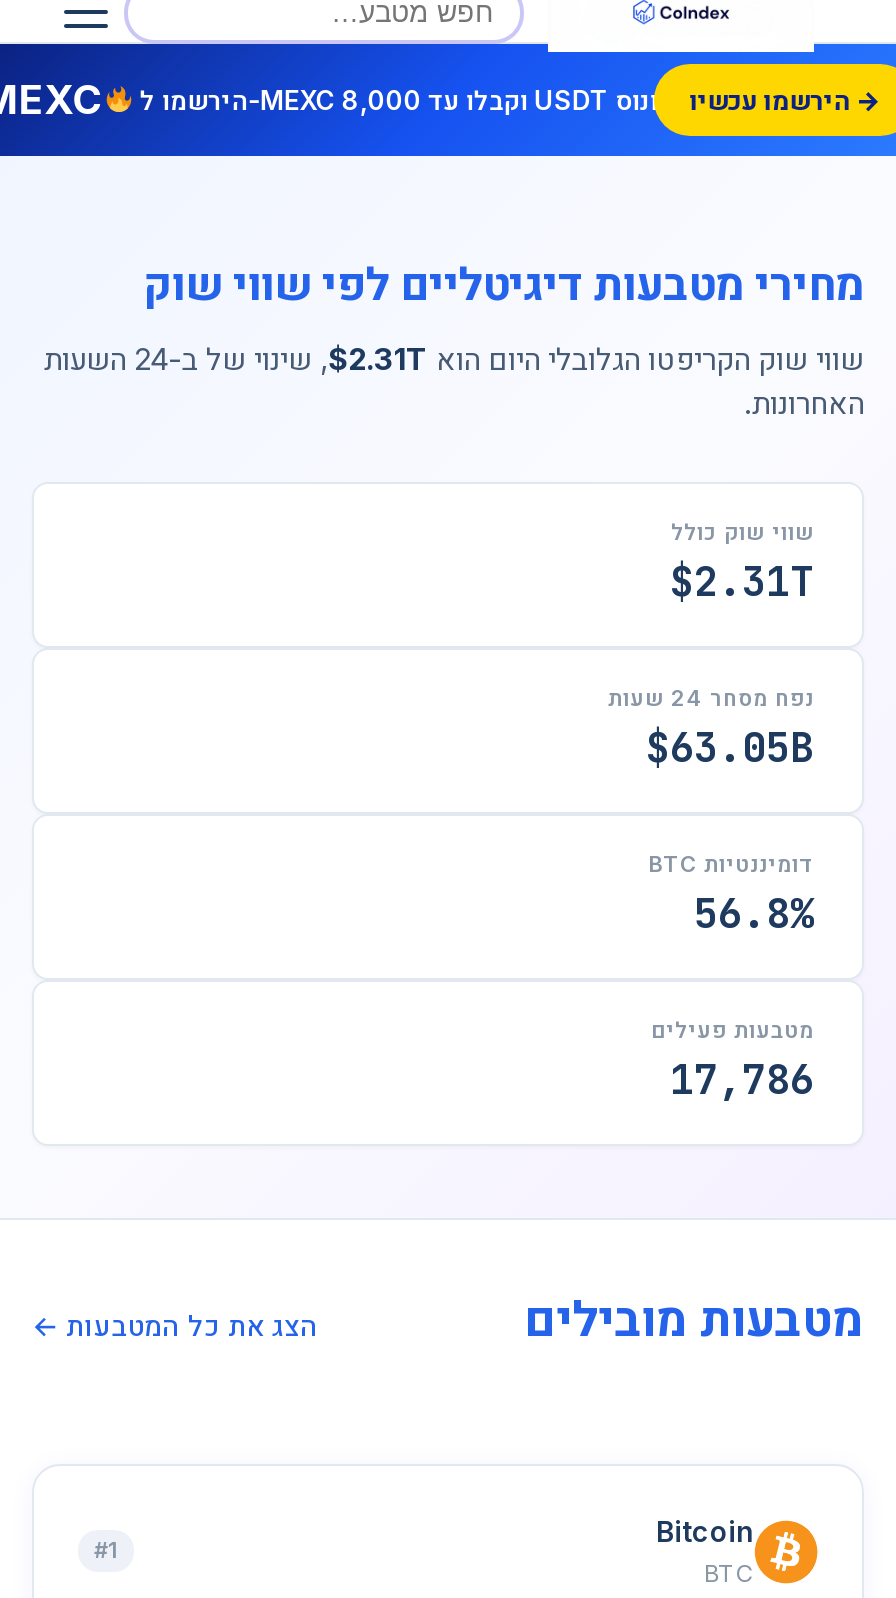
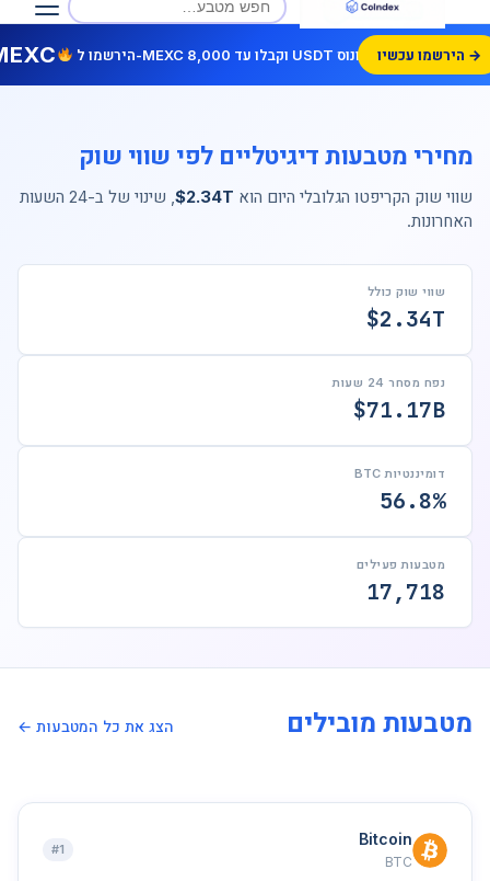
- שווי שוק הקריפטו הגלובלי היום הוא $2.31T, שינוי של
+ שווי שוק הקריפטו הגלובלי היום הוא $2.34T, שינוי של

- $2.31T
+ $2.34T

- $63.05B
+ $71.17B

- 17,786
+ 17,718
